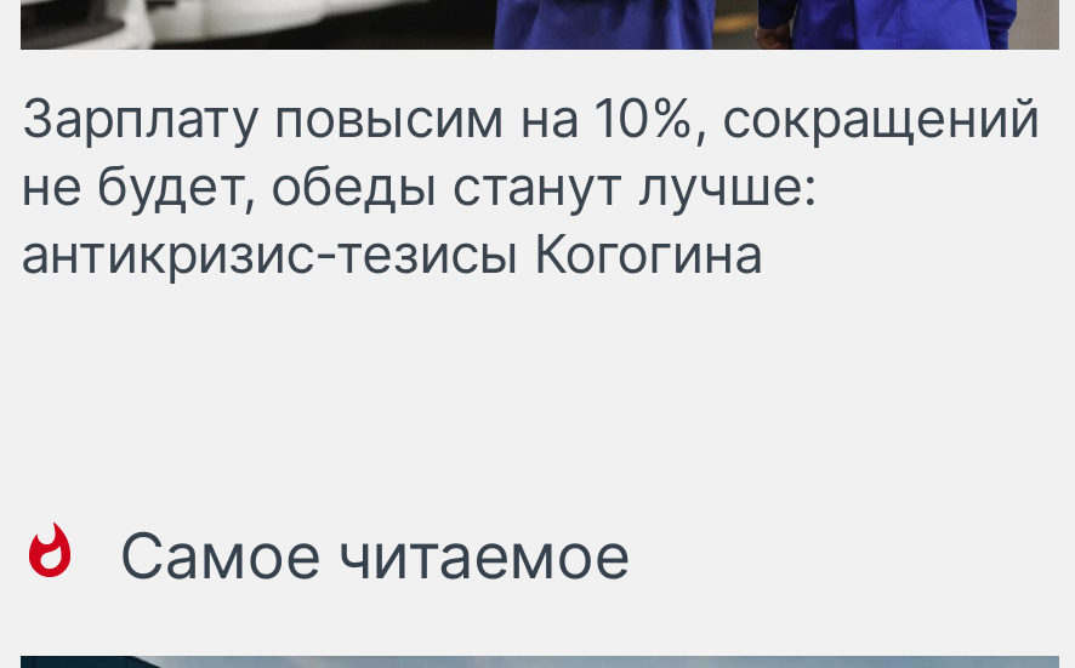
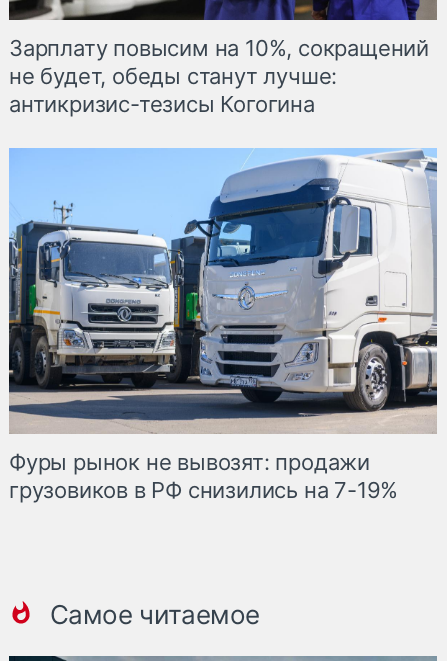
+ [image]
+ Фуры рынок не вывозят: продажи
+ грузовиков в РФ снизились на 7-19%
